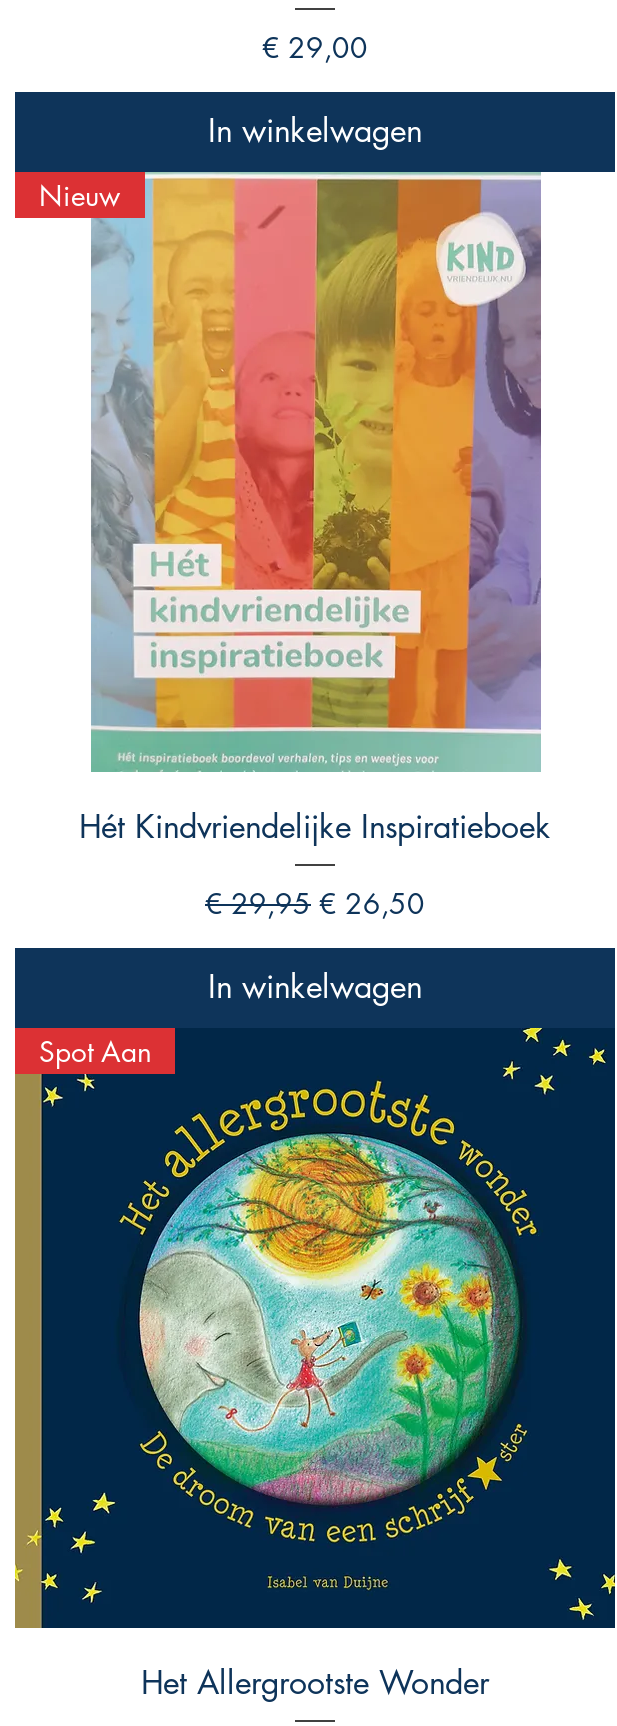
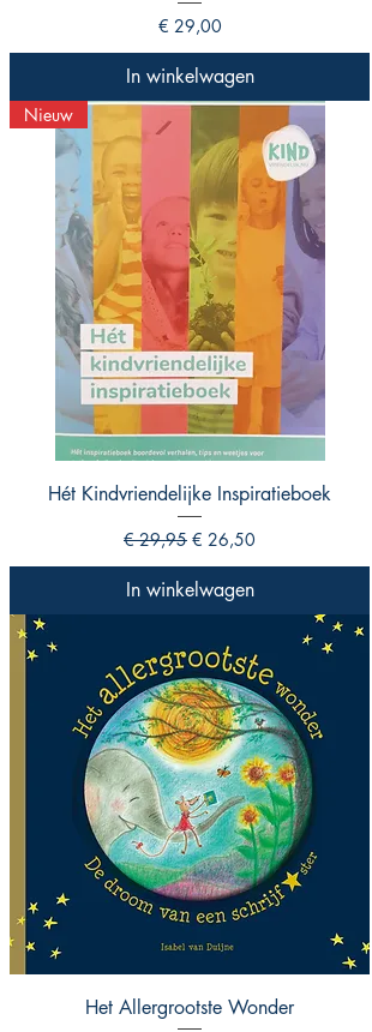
- Spot Aan
